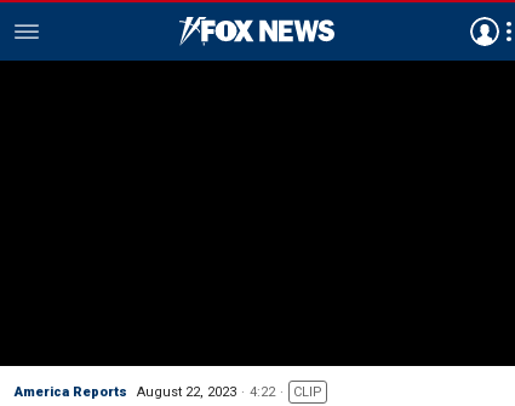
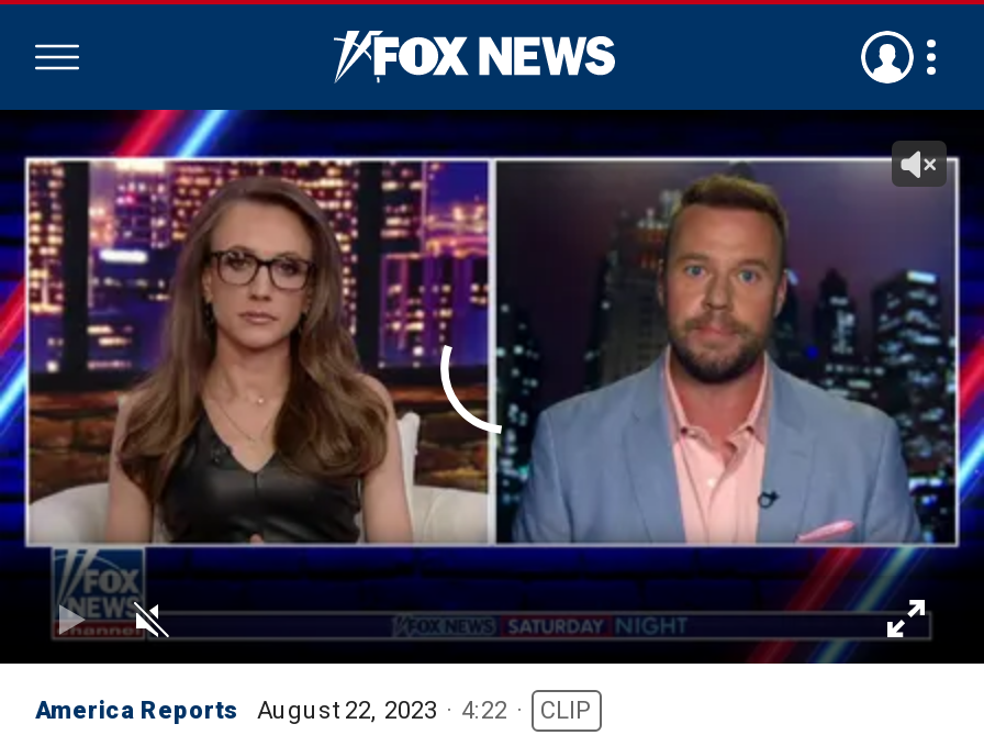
+ [image]
